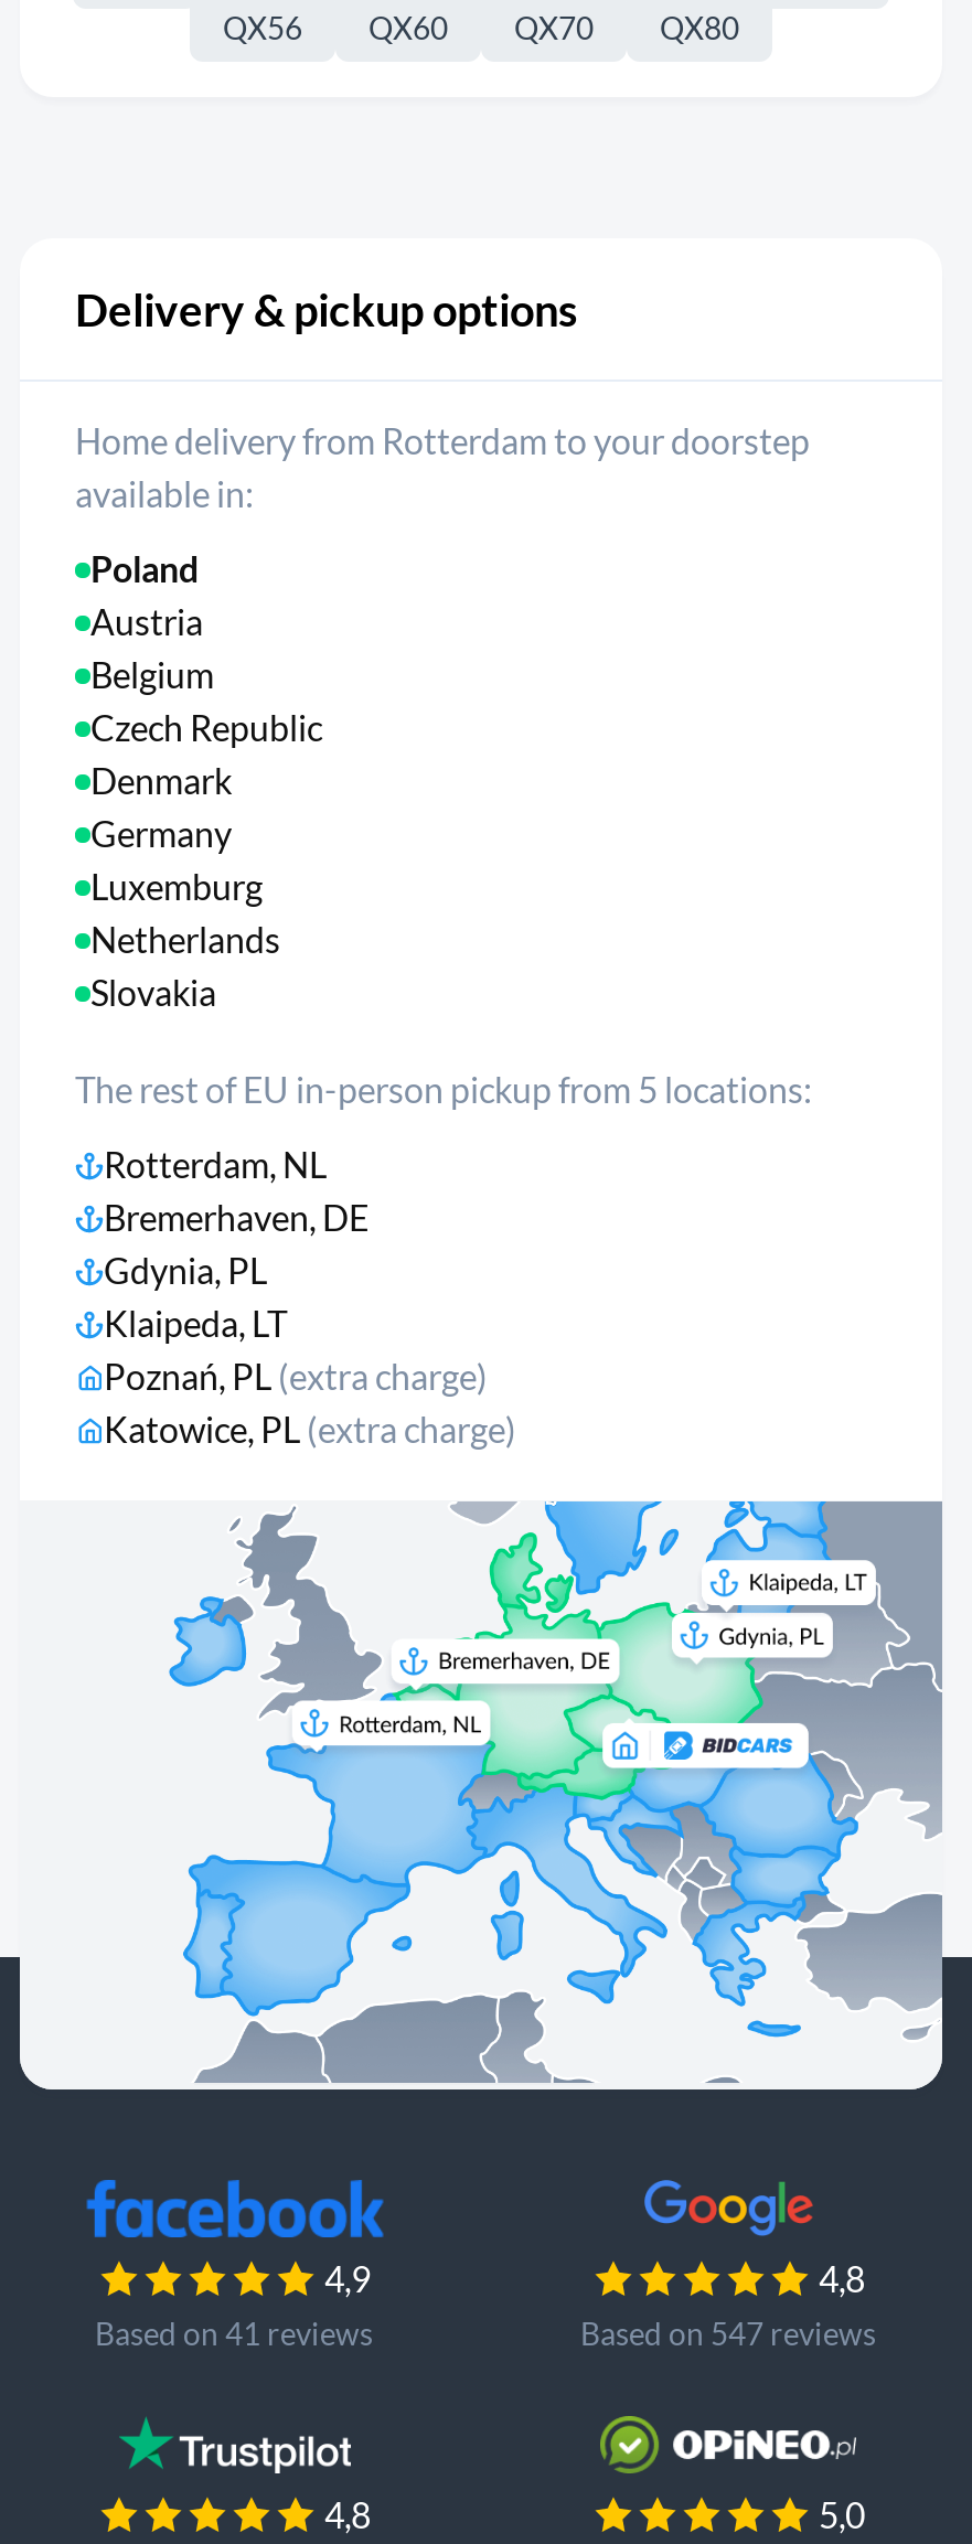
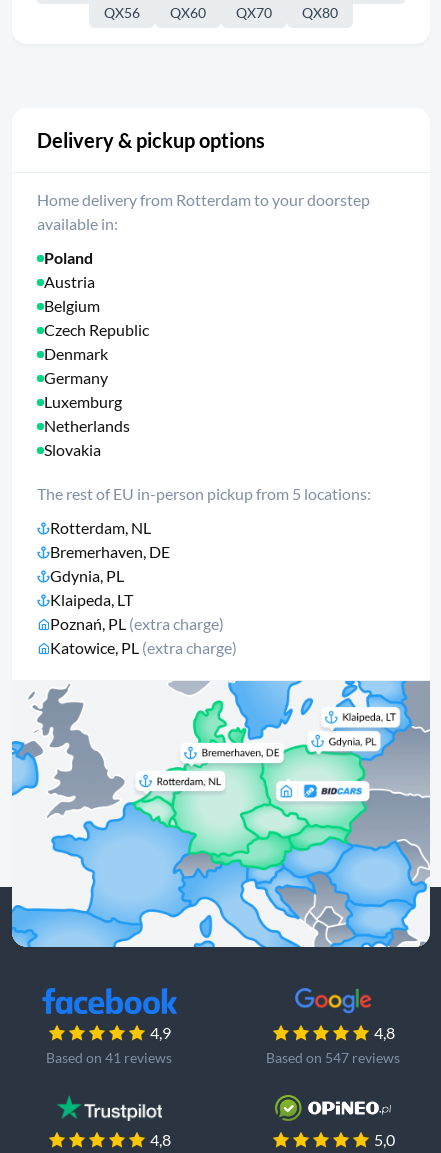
- [image]
+ [image]
